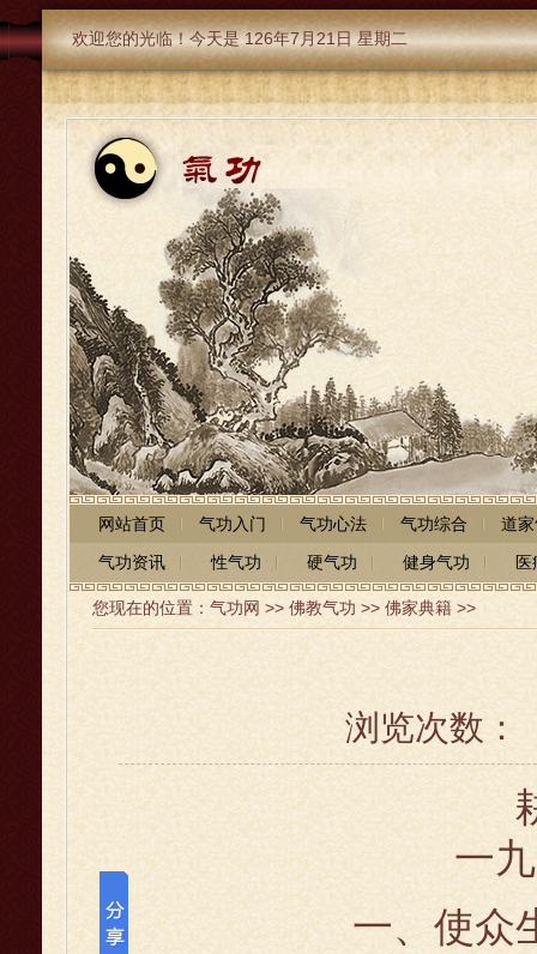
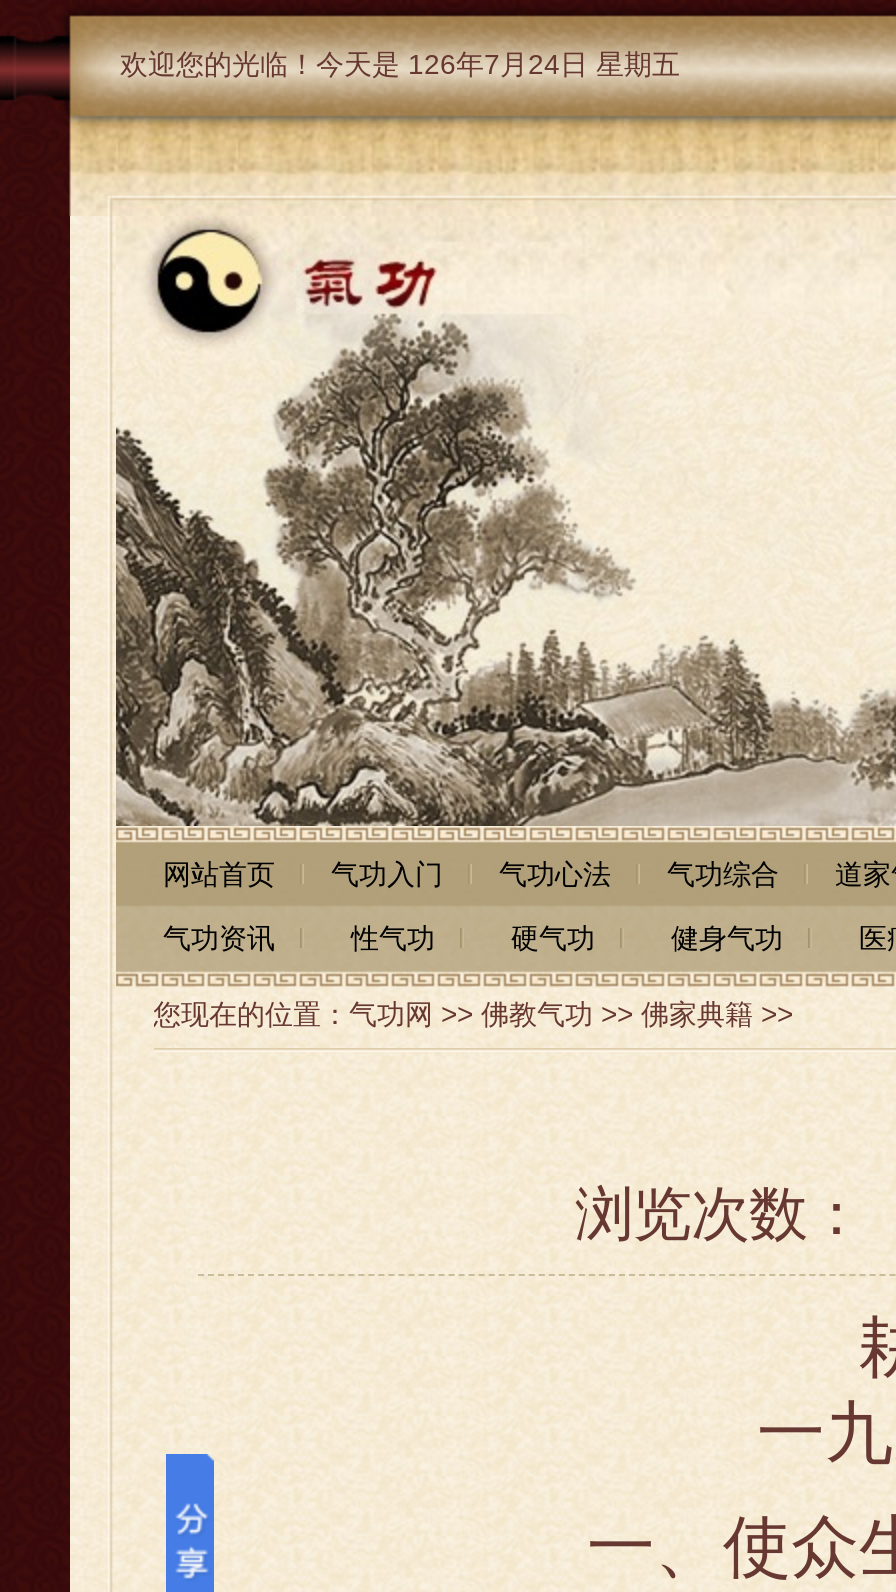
- 欢迎您的光临！今天是126年7月21日 星期二
+ 欢迎您的光临！今天是126年7月24日 星期五
